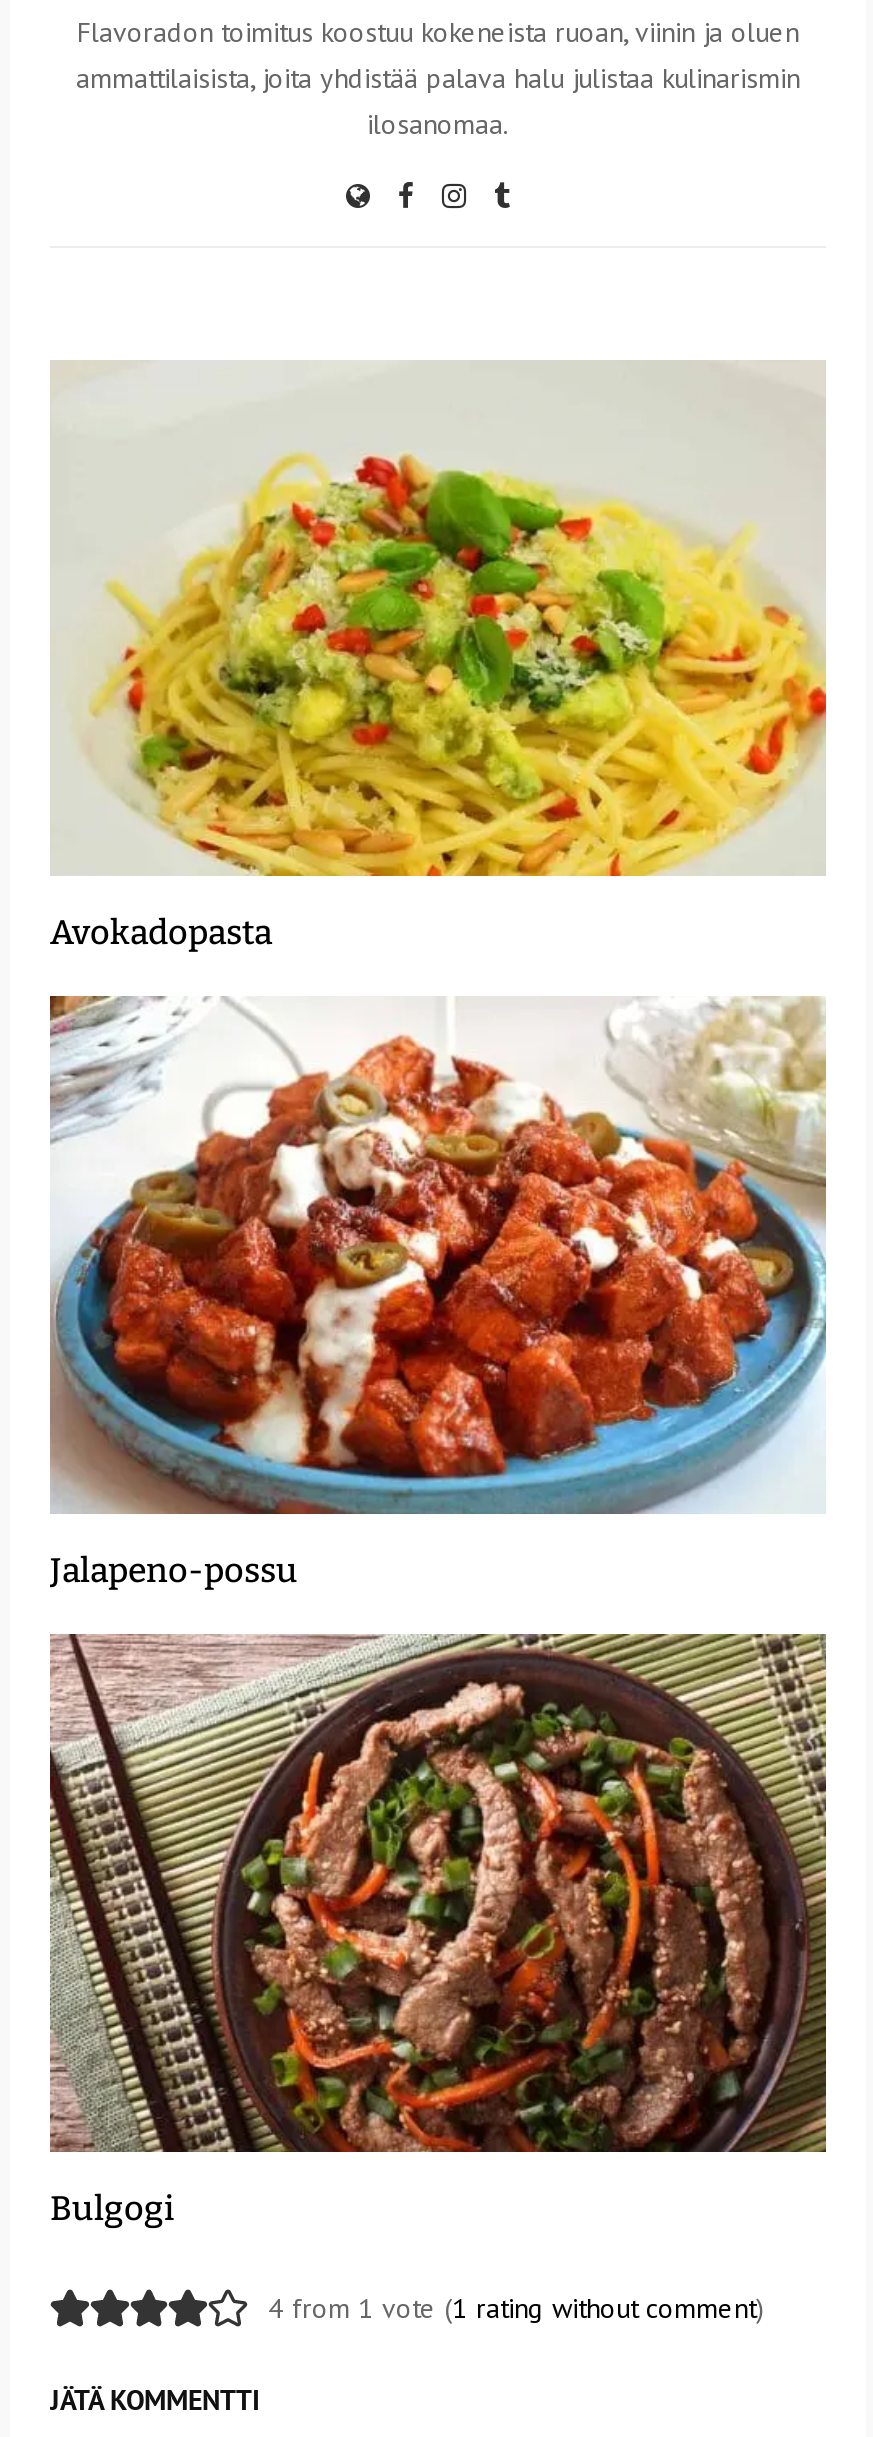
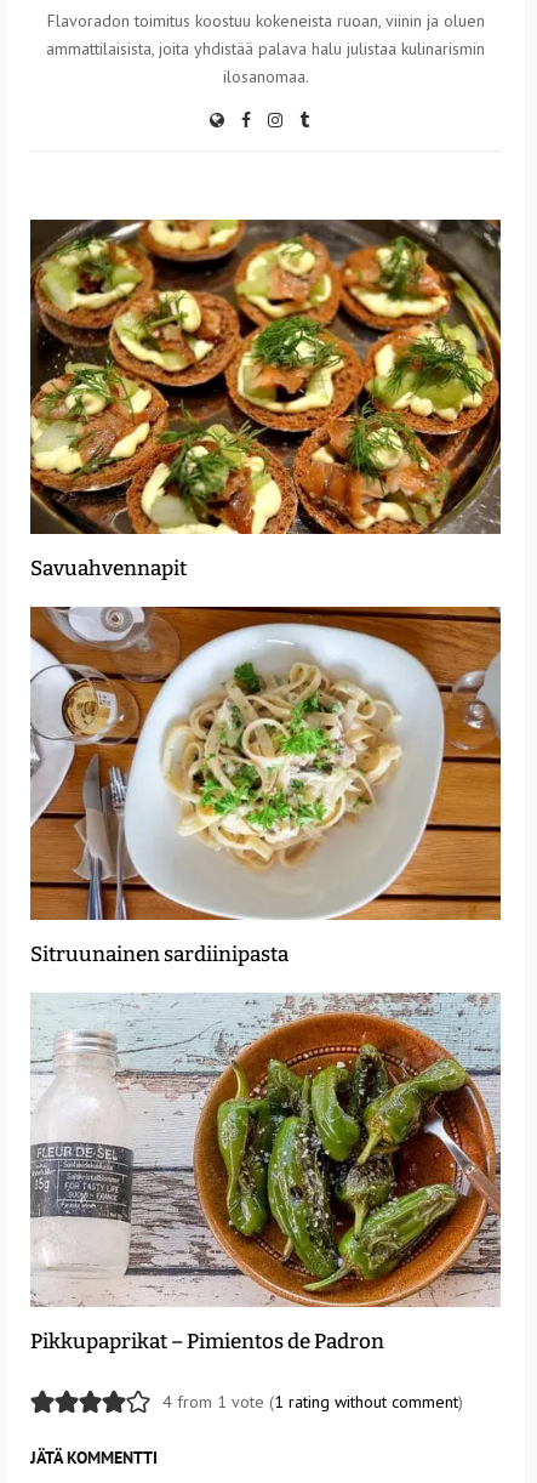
- [image]
- Avokadopasta
+ [image]
+ Savuahvennapit

- [image]
- Jalapeno-possu
+ [image]
+ Sitruunainen sardiinipasta

- [image]
- Bulgogi
+ [image]
+ Pikkupaprikat – Pimientos de Padron
